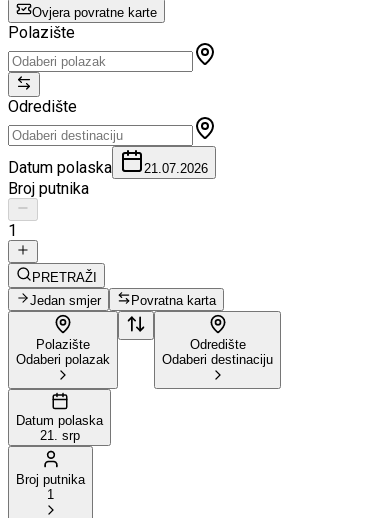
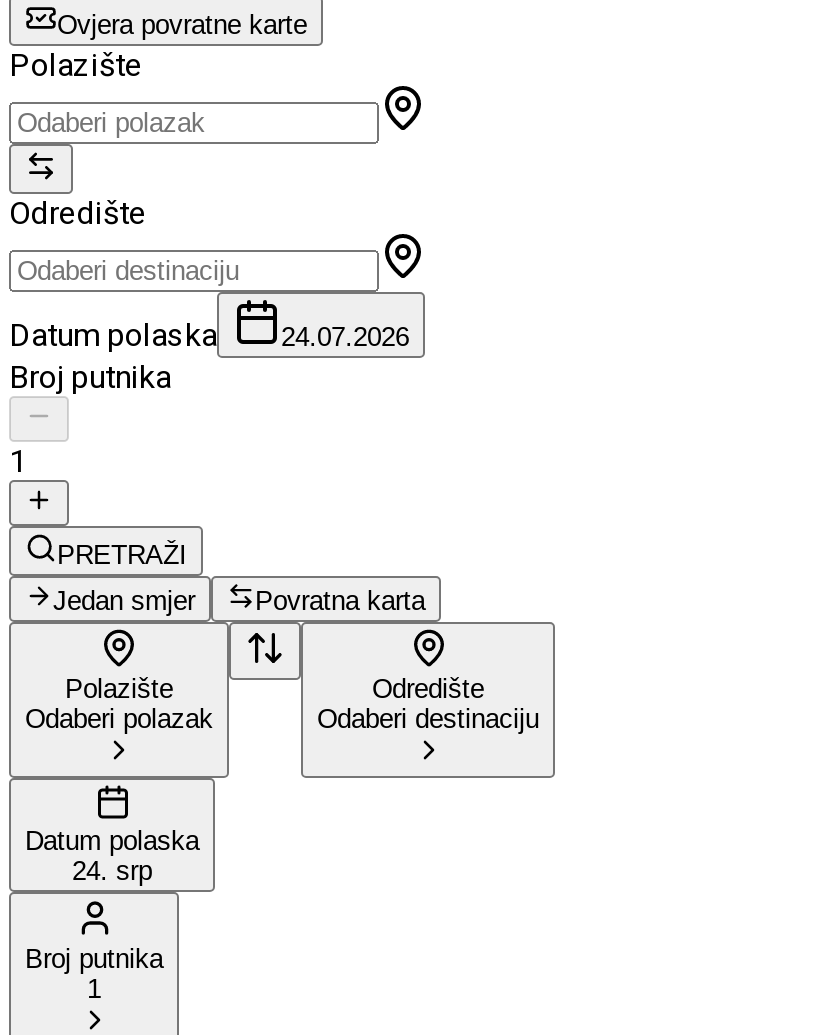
- 21.07.2026
+ 24.07.2026

- 21. srp
+ 24. srp
